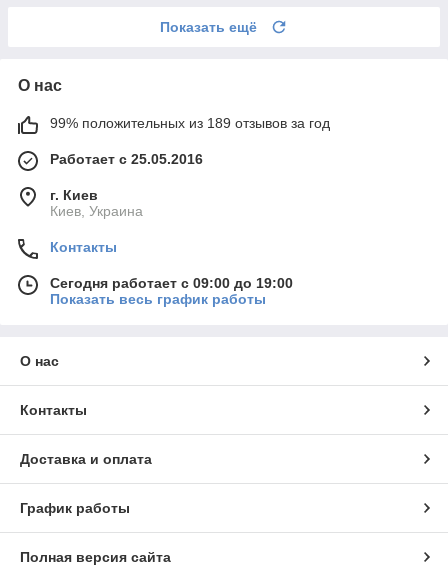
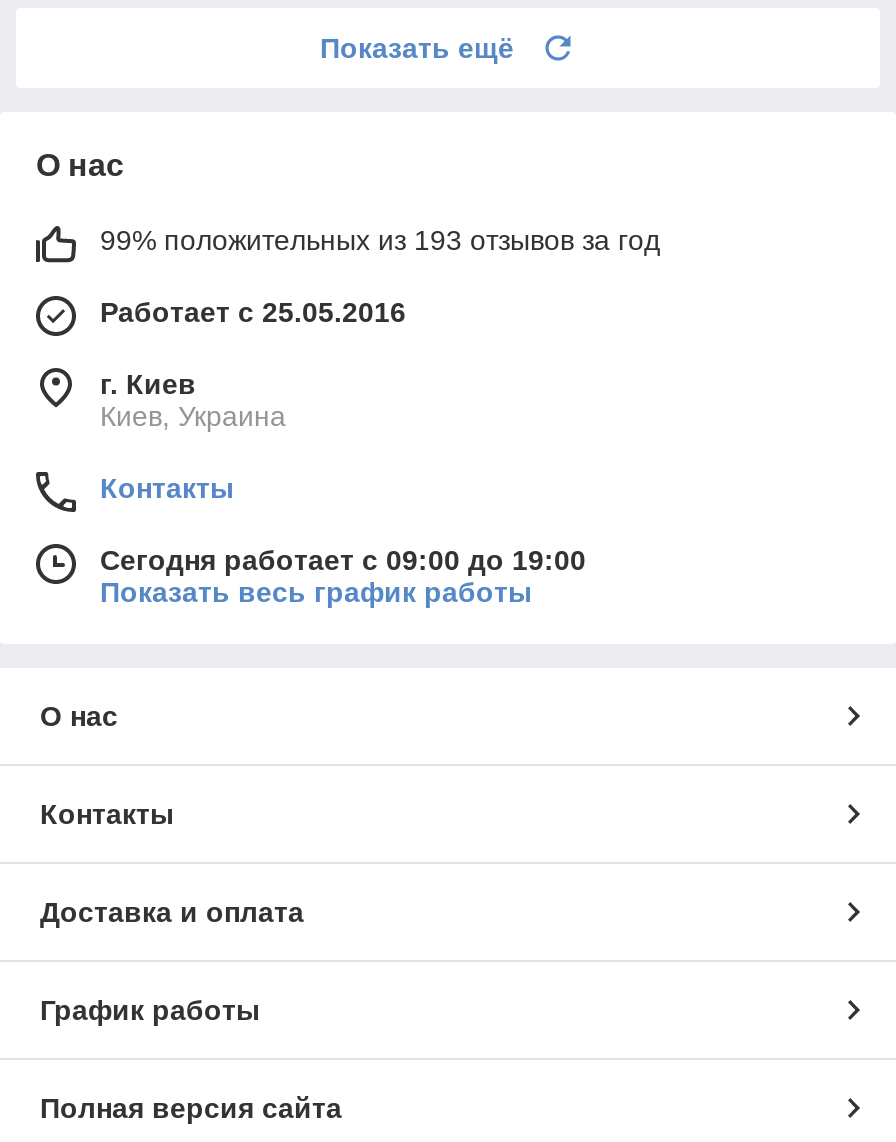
- 99% положительных из 189 отзывов за год
+ 99% положительных из 193 отзывов за год
